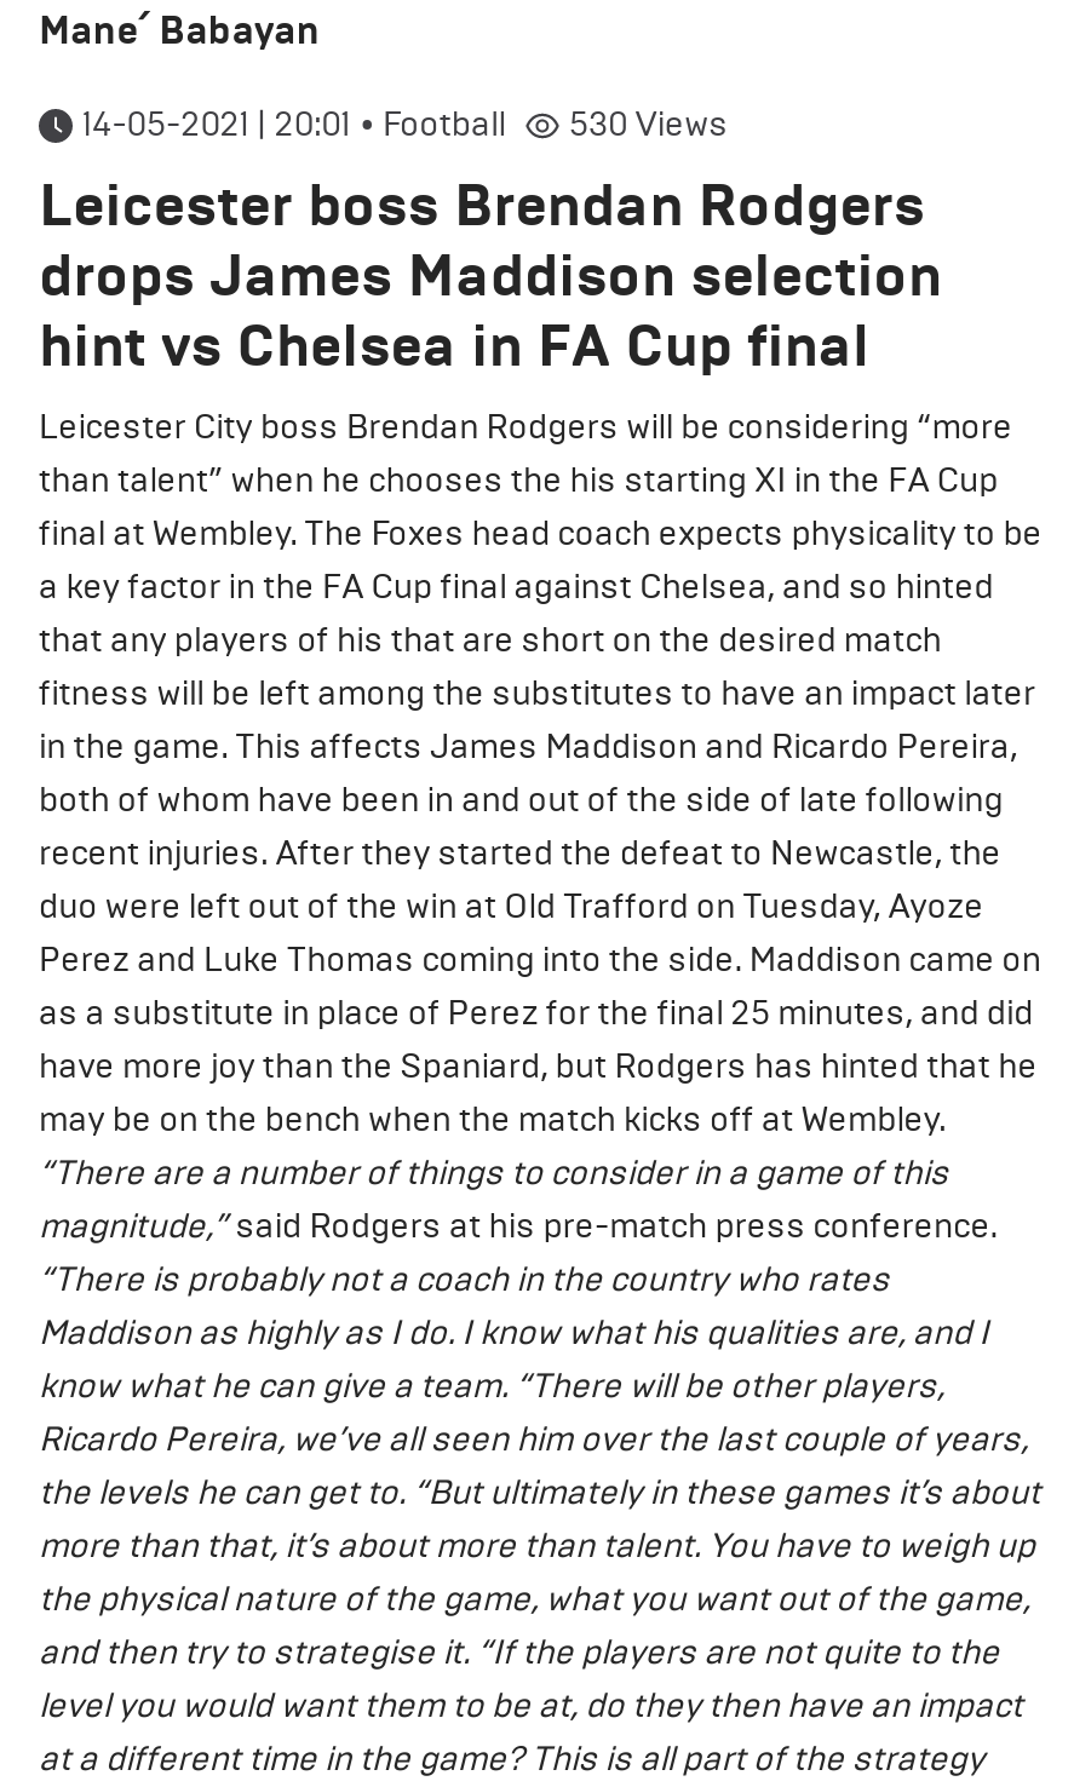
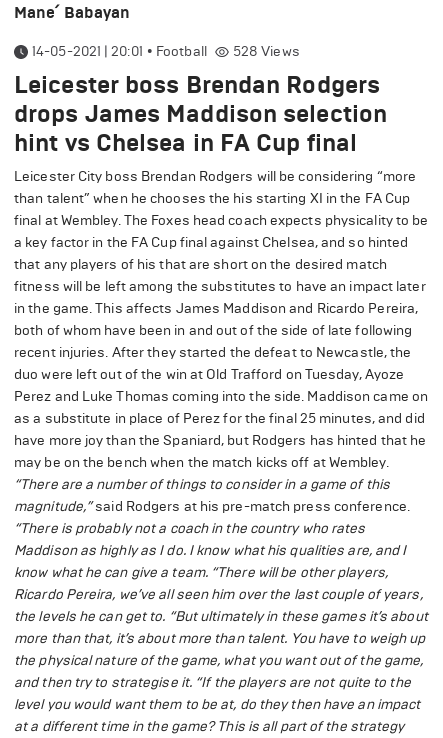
- 530 Views
+ 528 Views
